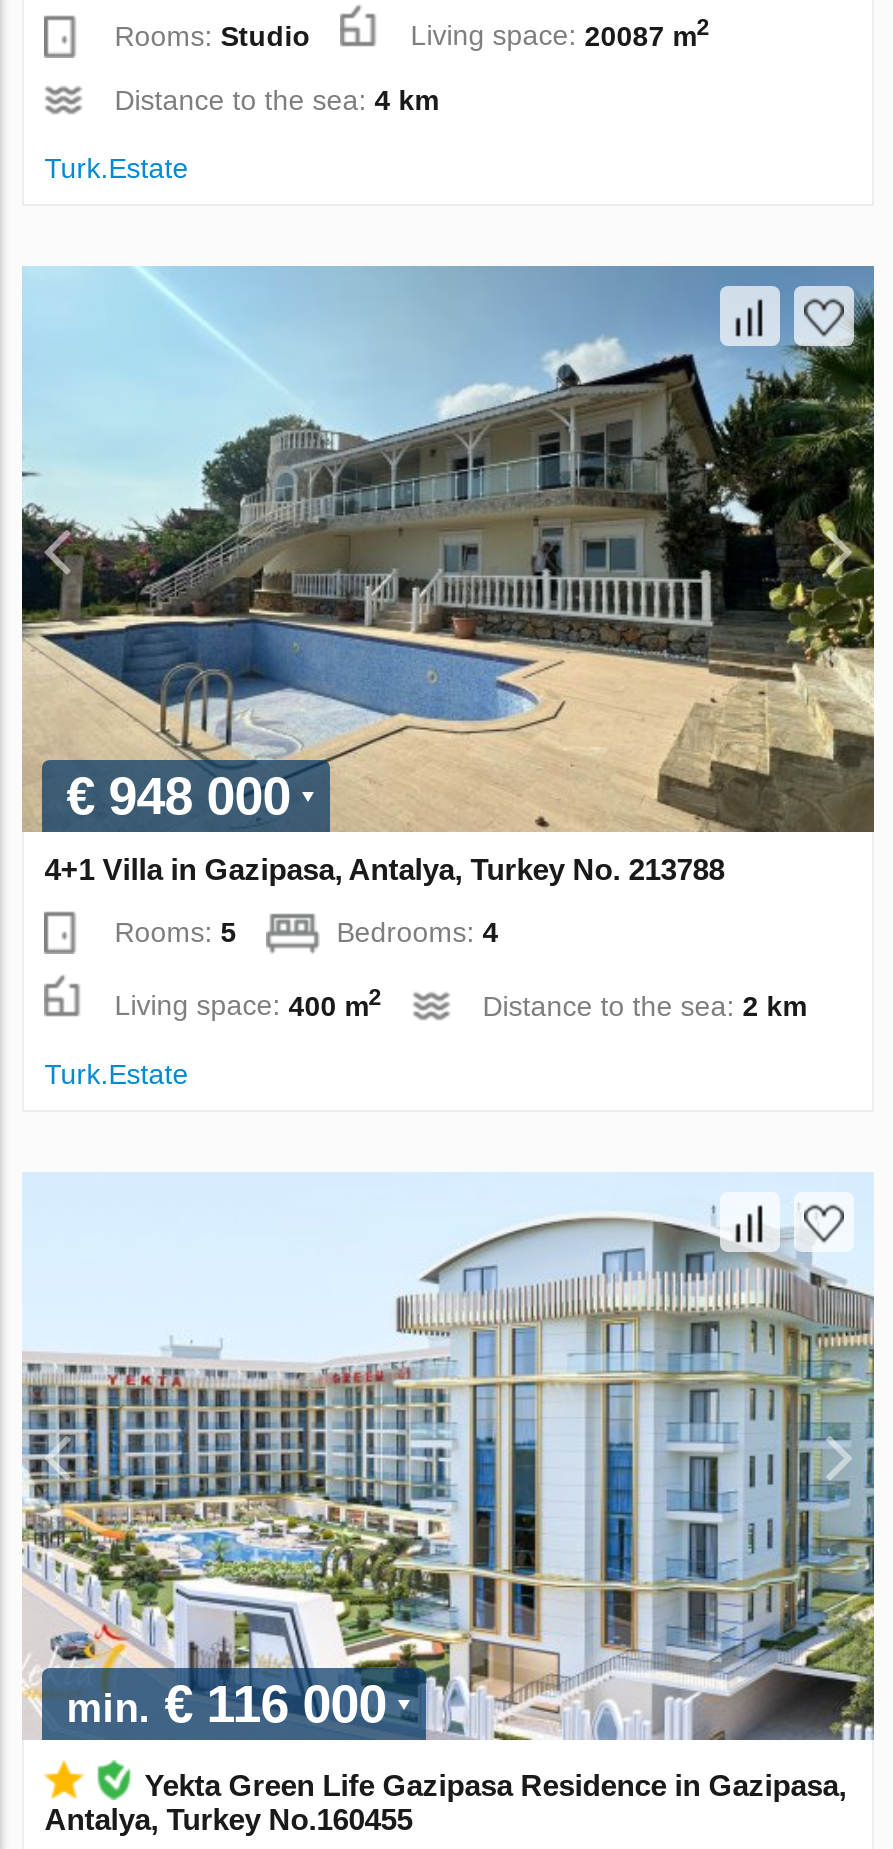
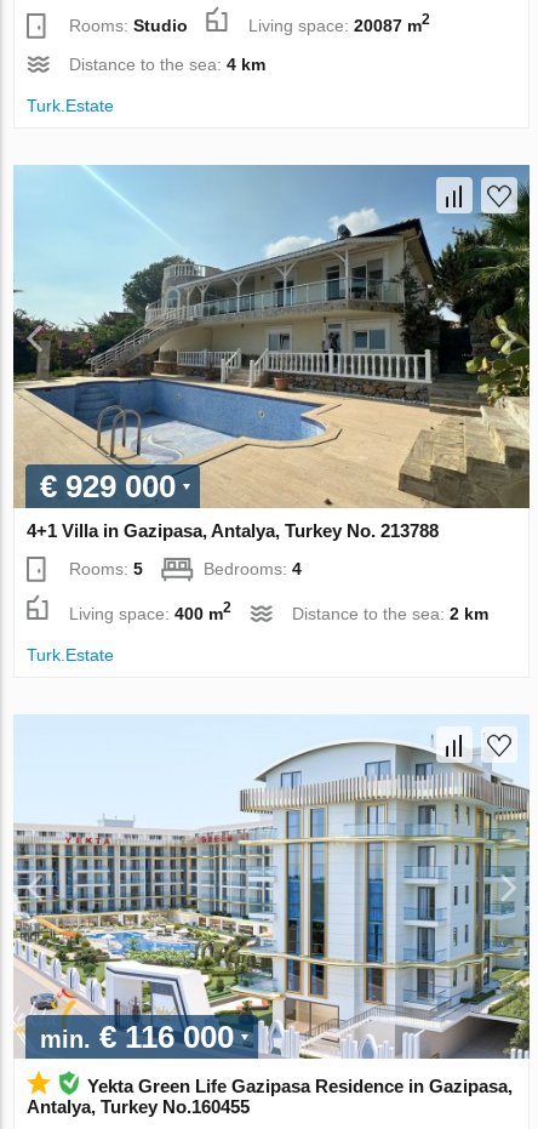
- € 948 000
+ € 929 000
